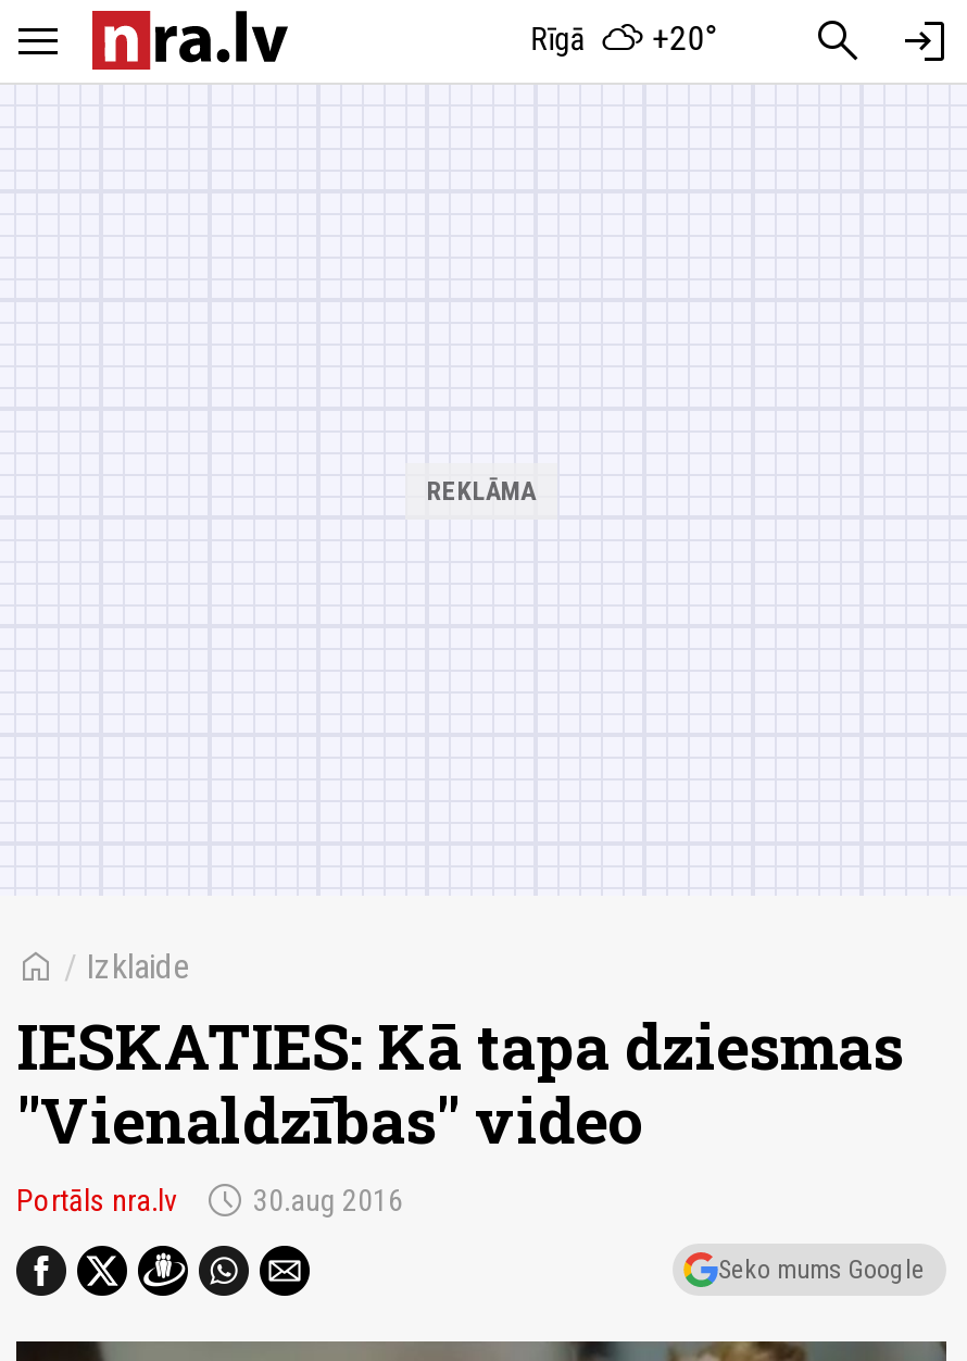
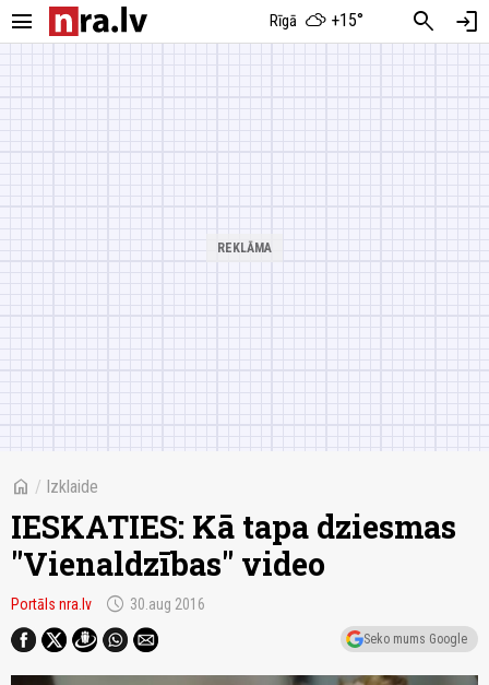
- Rīgā +20°
+ Rīgā +15°
